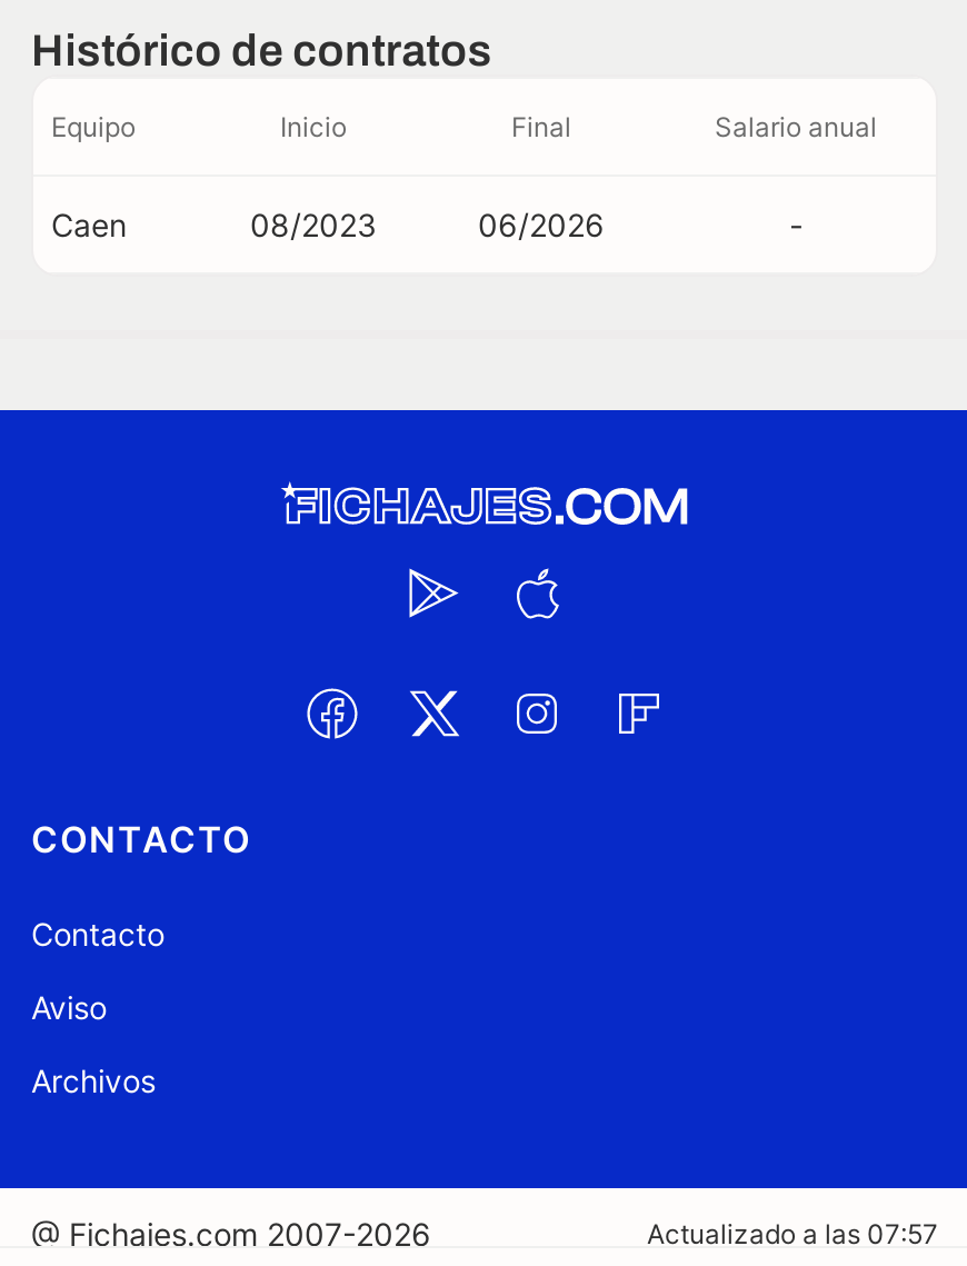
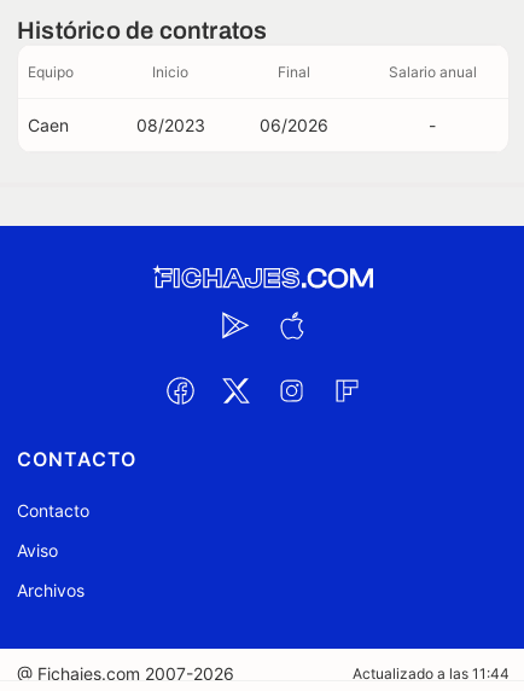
- Actualizado a las 07:57
+ Actualizado a las 11:44
